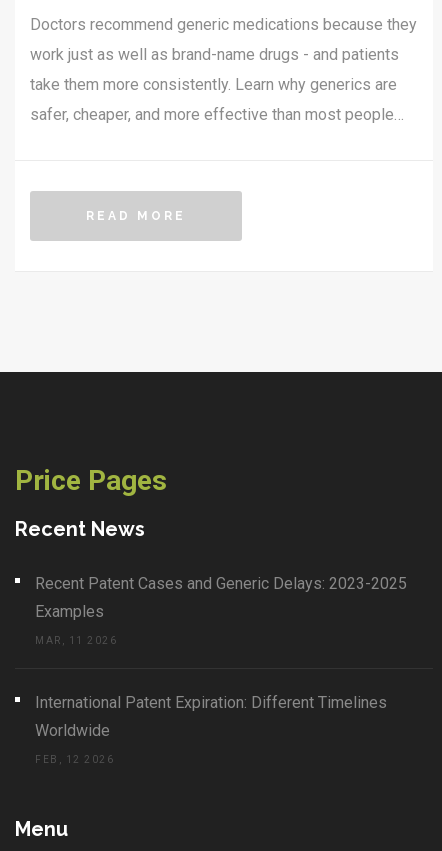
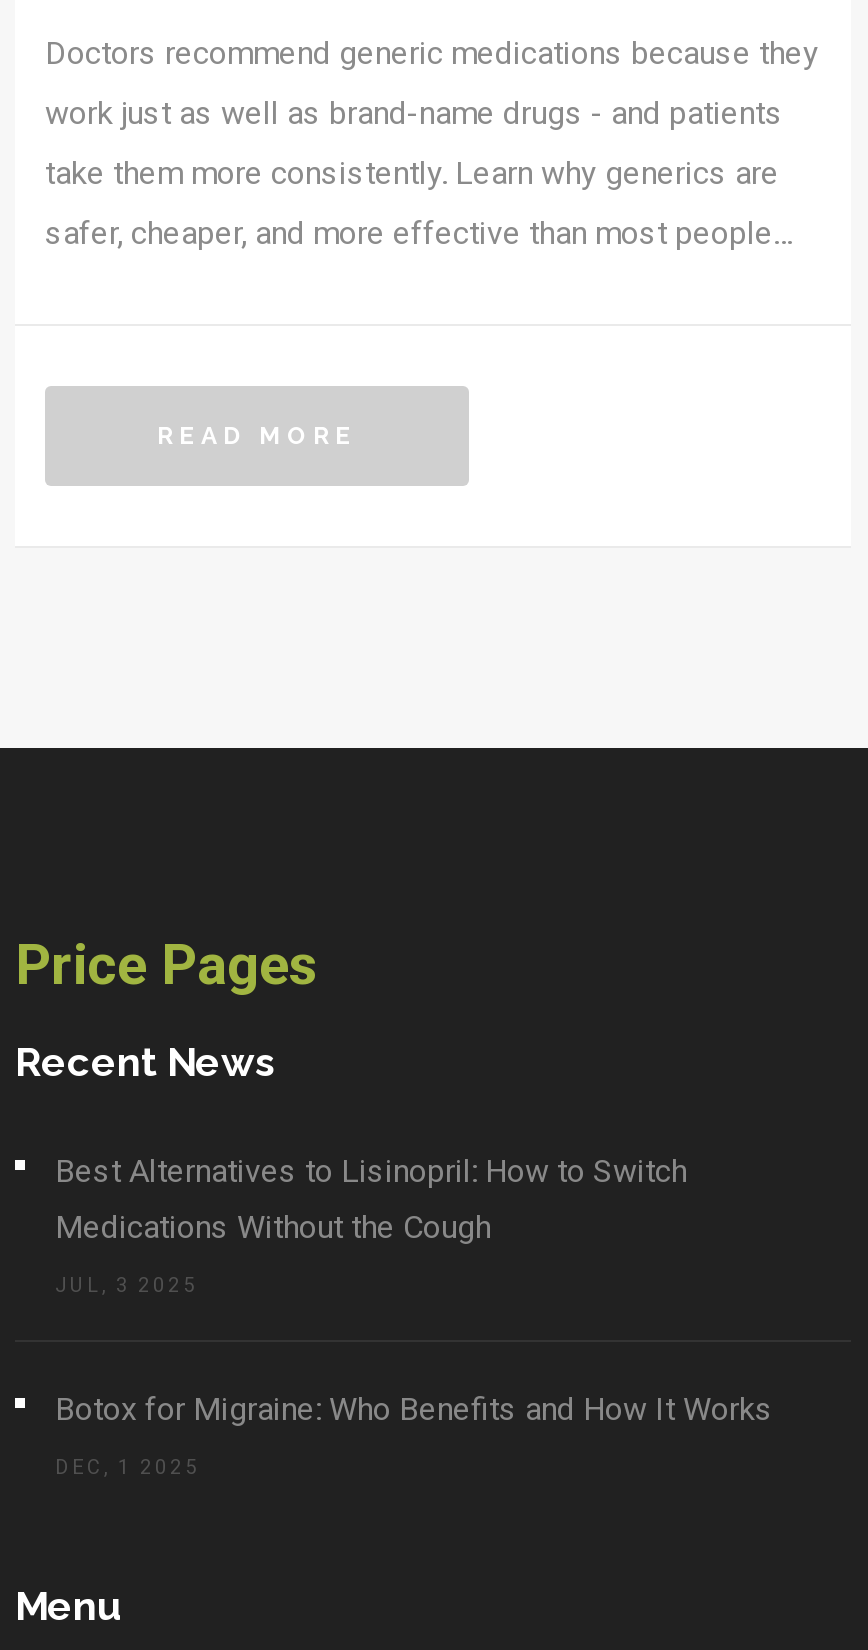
- Recent Patent Cases and Generic Delays: 2023-2025
- Examples
- MAR, 11 2026
- International Patent Expiration: Different Timelines
- Worldwide
- FEB, 12 2026
+ Best Alternatives to Lisinopril: How to Switch
+ Medications Without the Cough
+ JUL, 3 2025
+ Botox for Migraine: Who Benefits and How It Works
+ DEC, 1 2025
